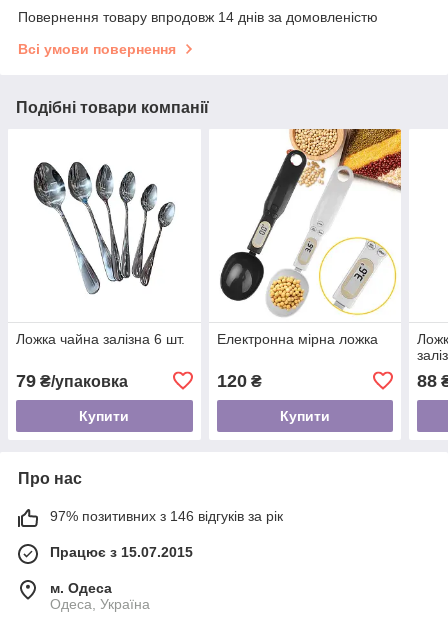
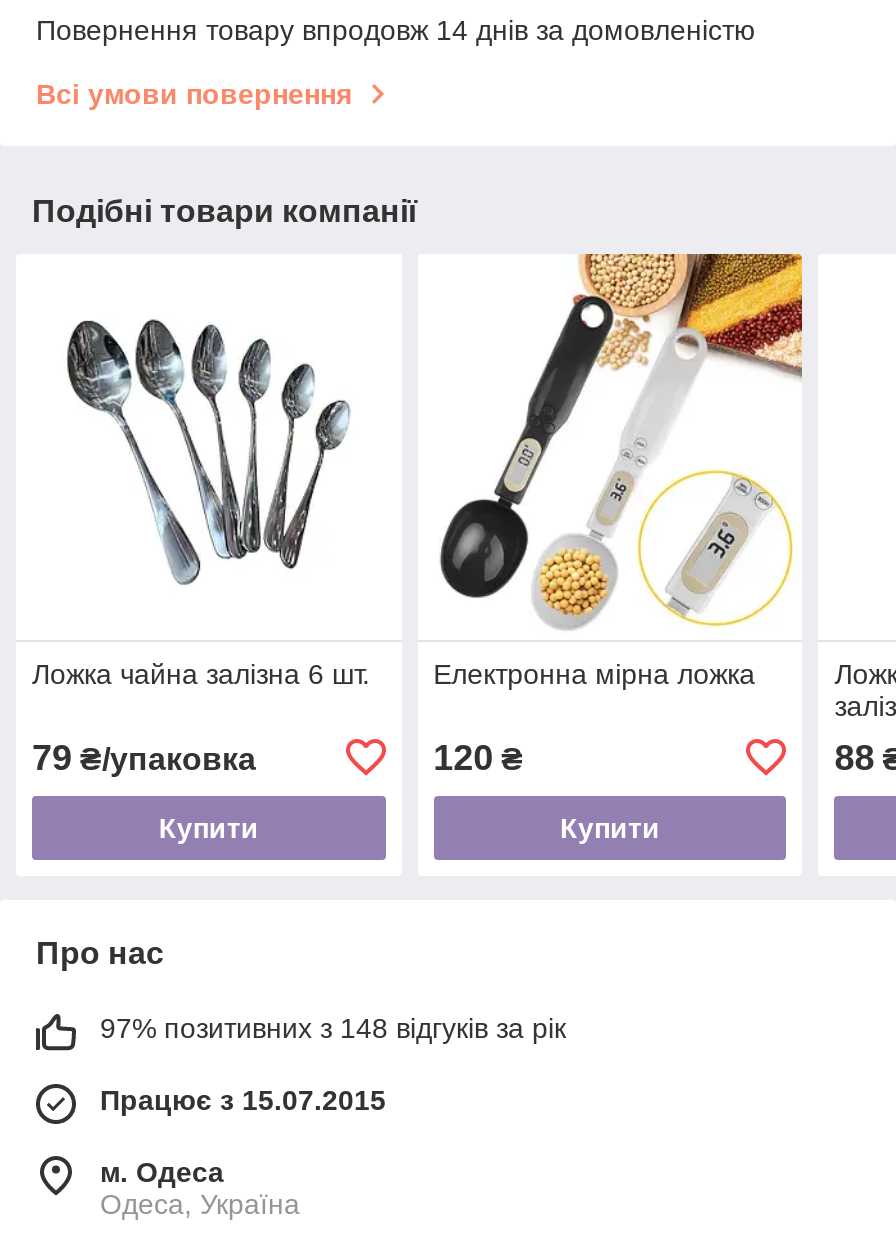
- 97% позитивних з 146 відгуків за рік
+ 97% позитивних з 148 відгуків за рік
